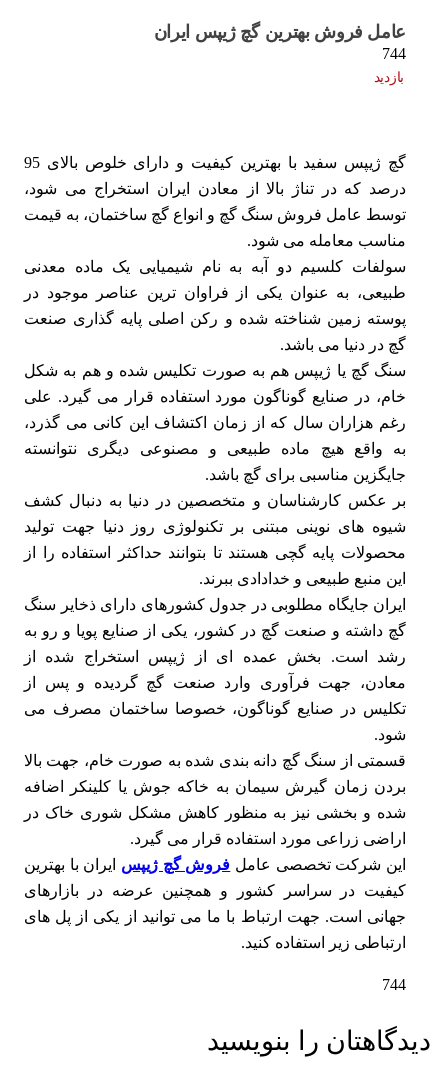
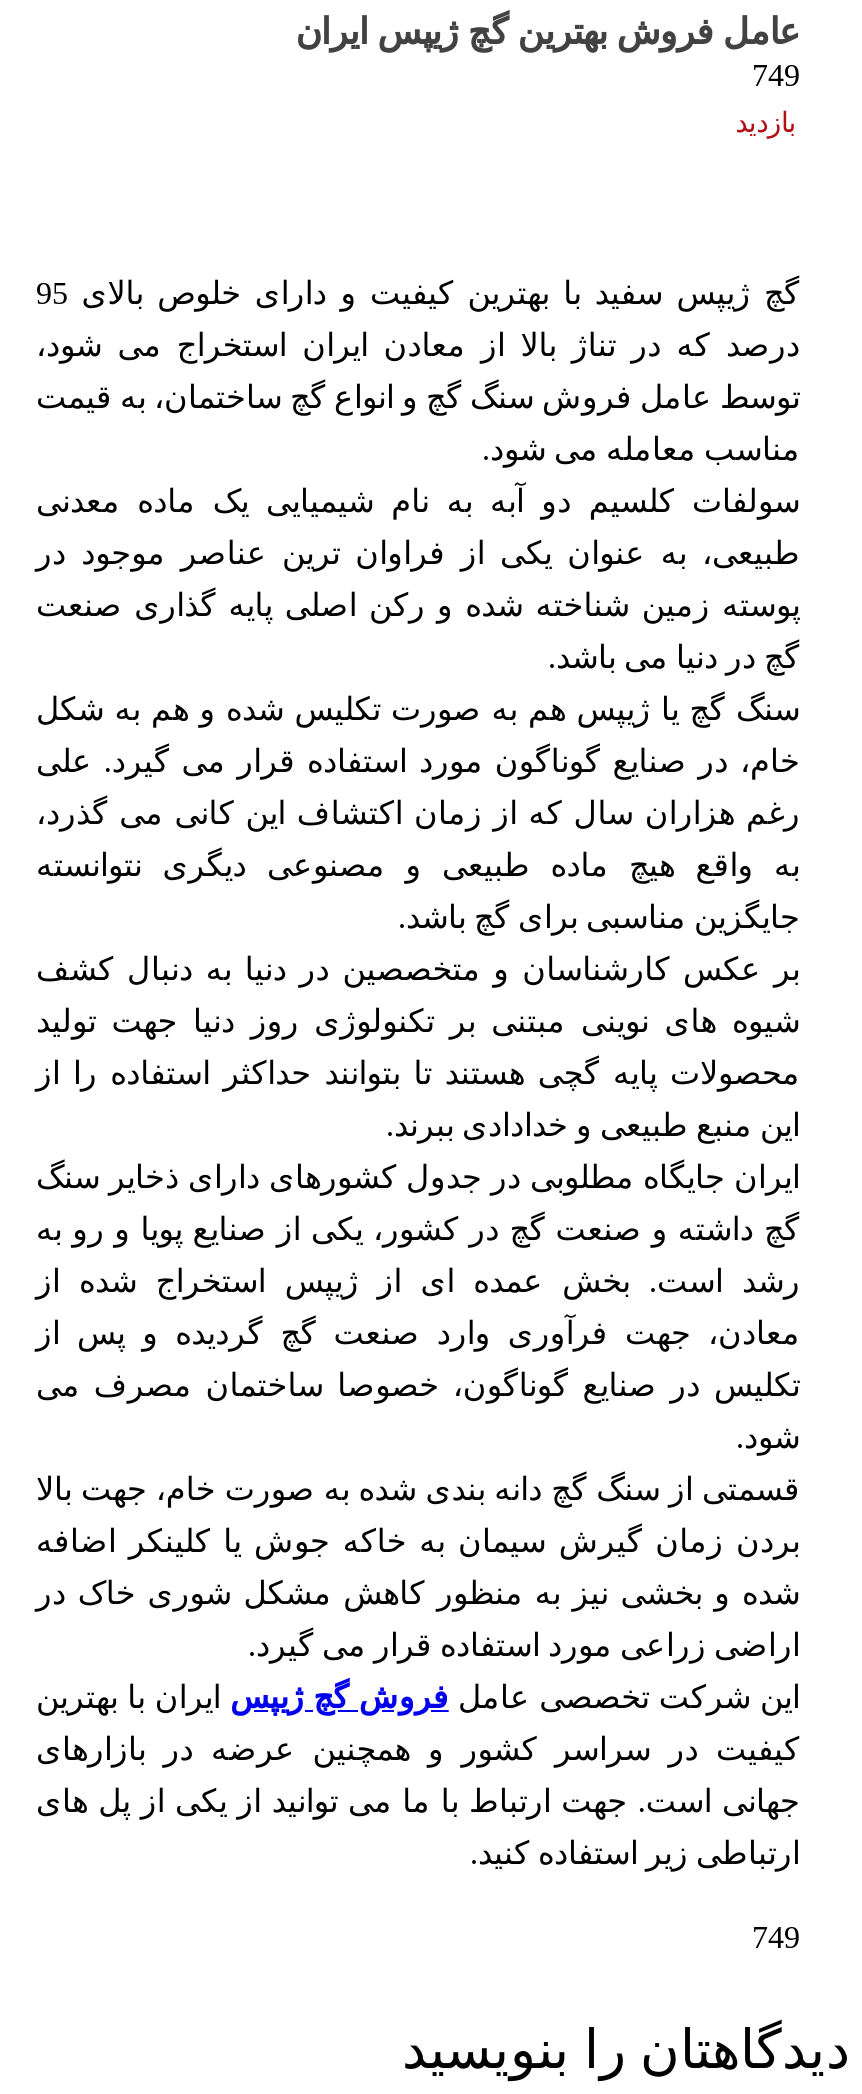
- 744
+ 749

- 744
+ 749
